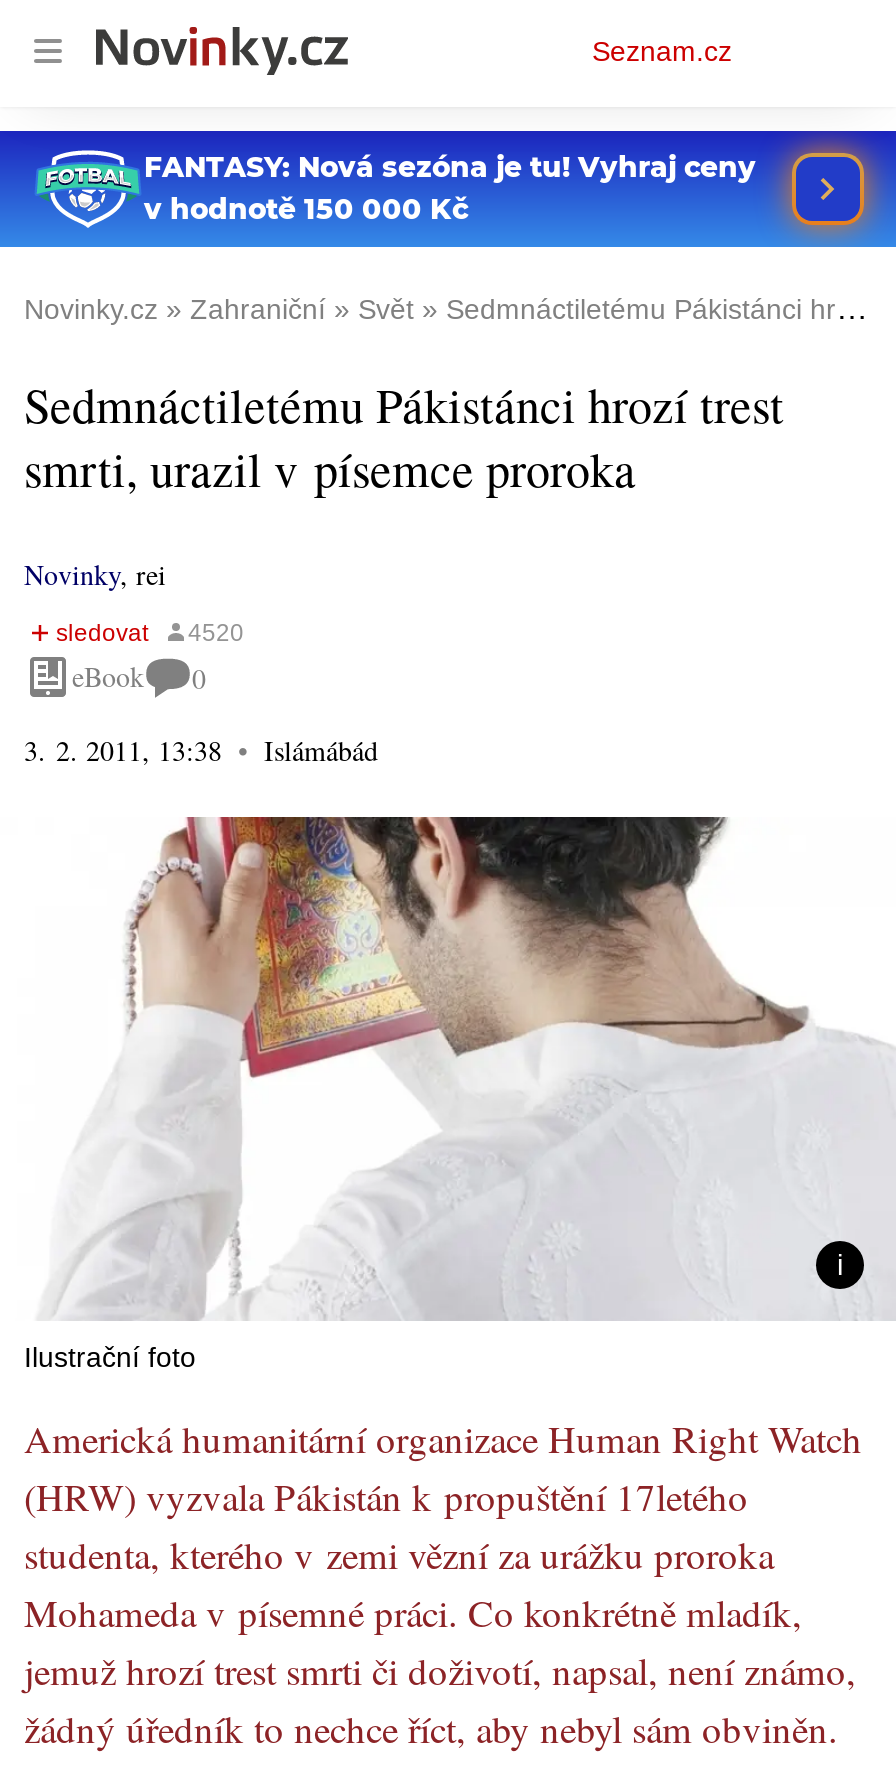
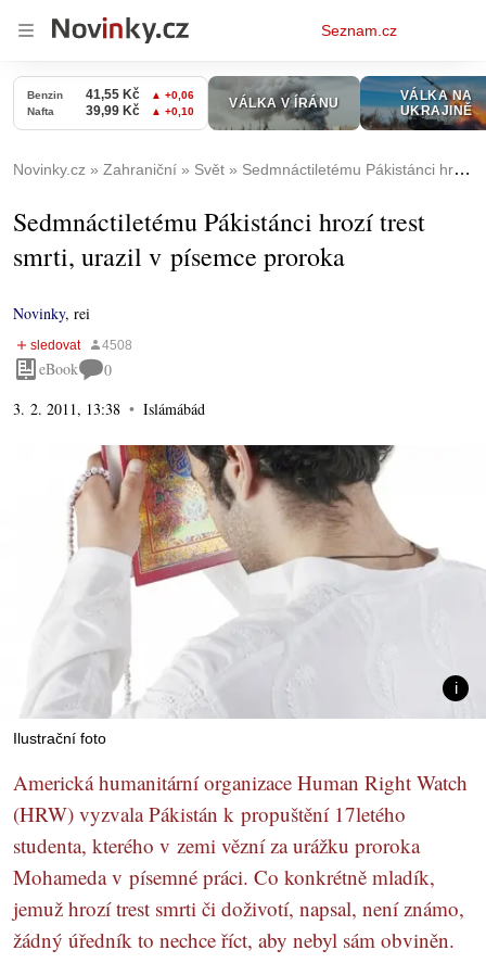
- [image]
+ [image]
